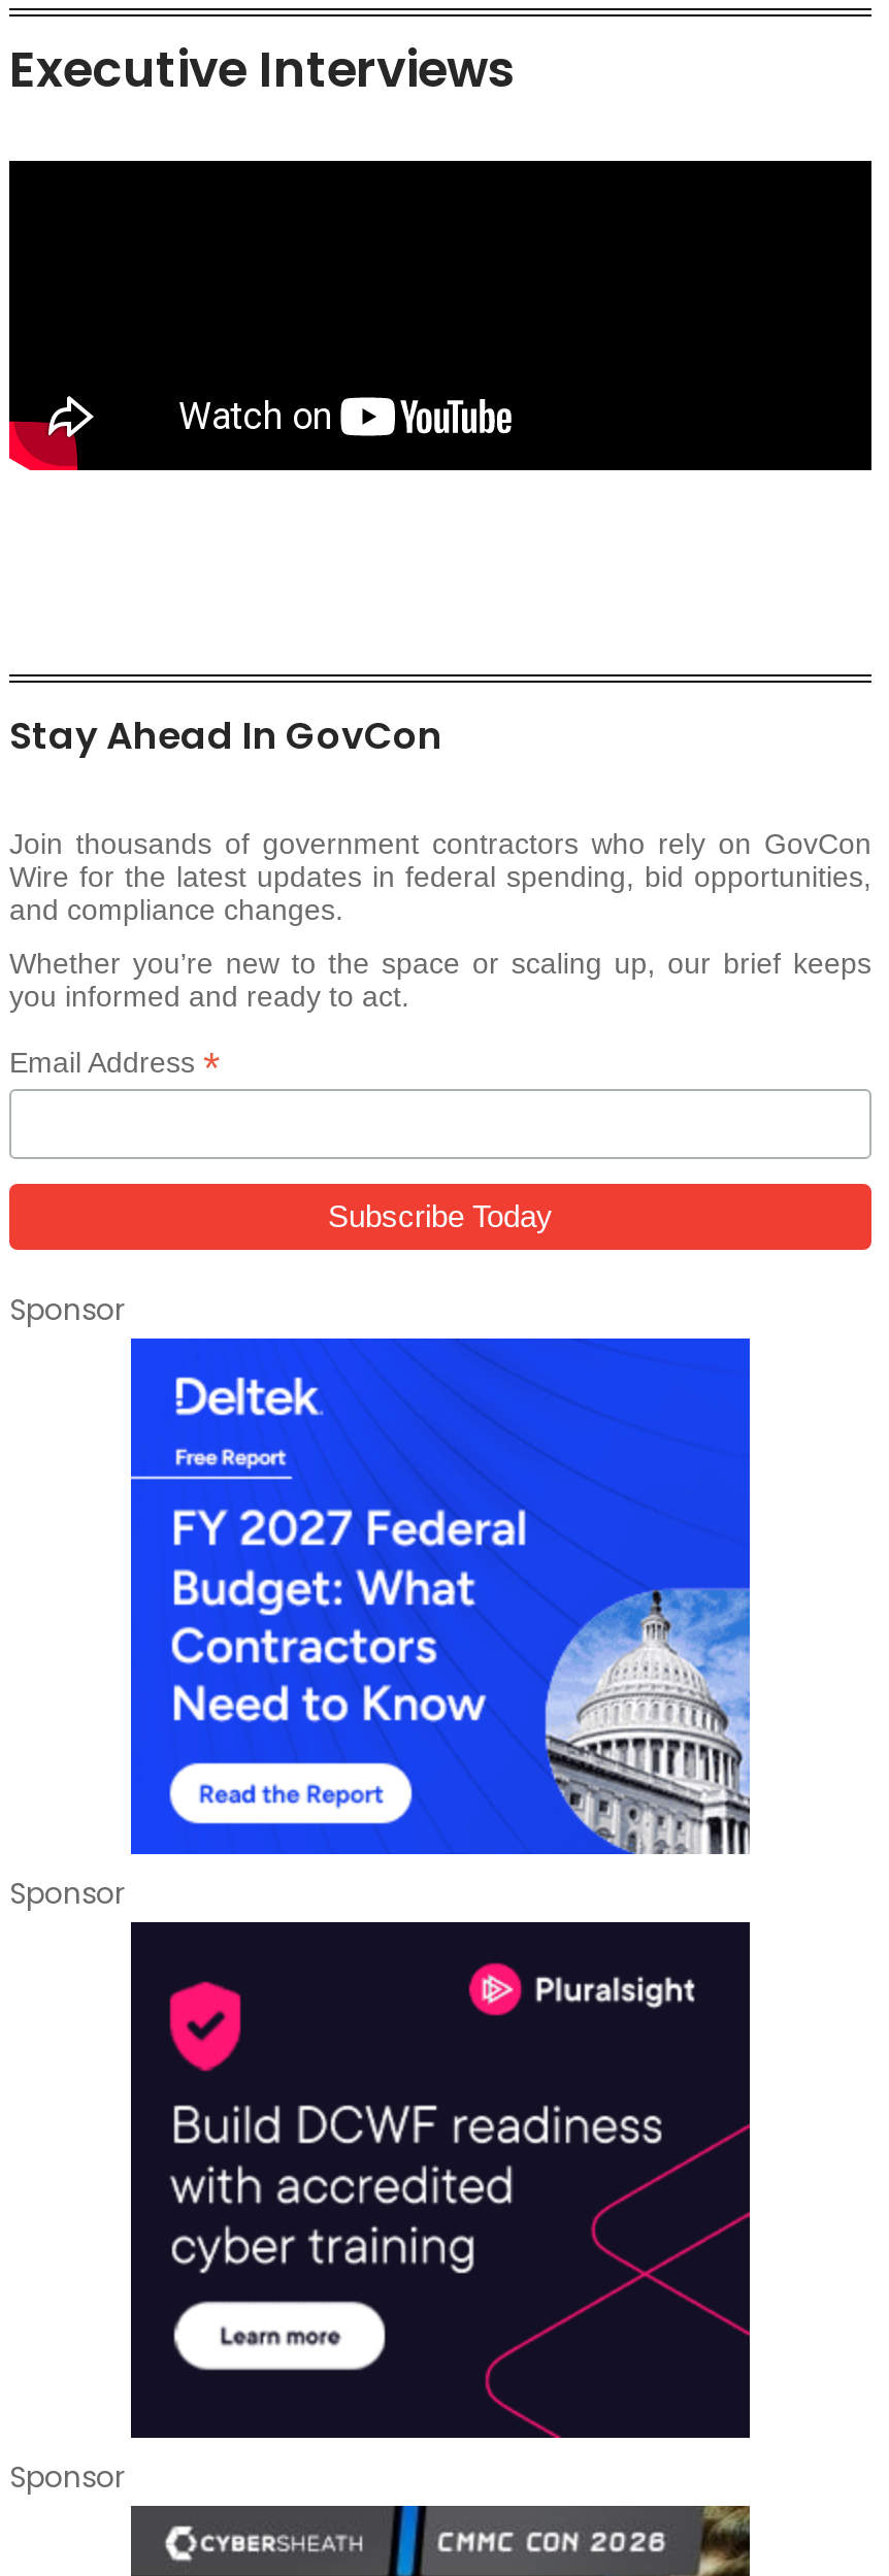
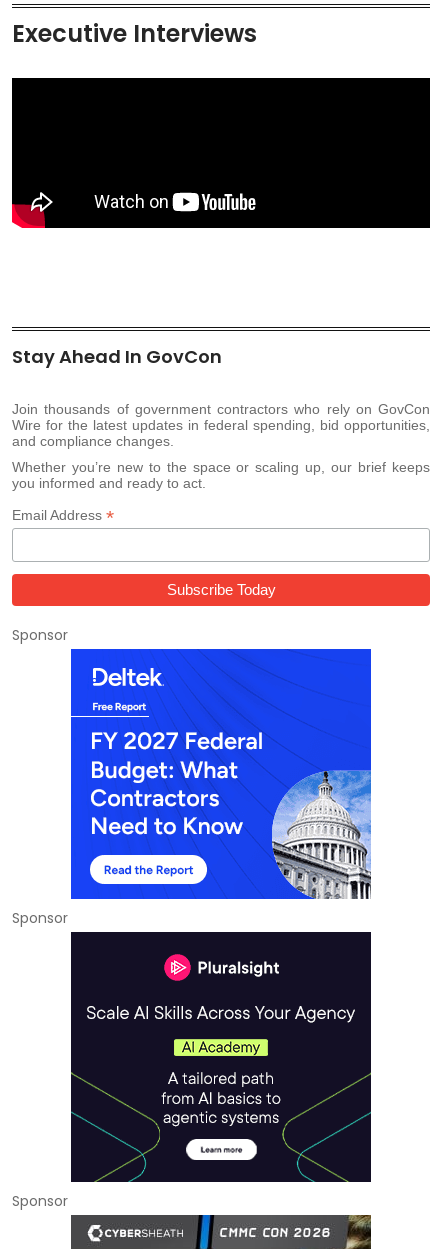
- [image]
+ [image]
